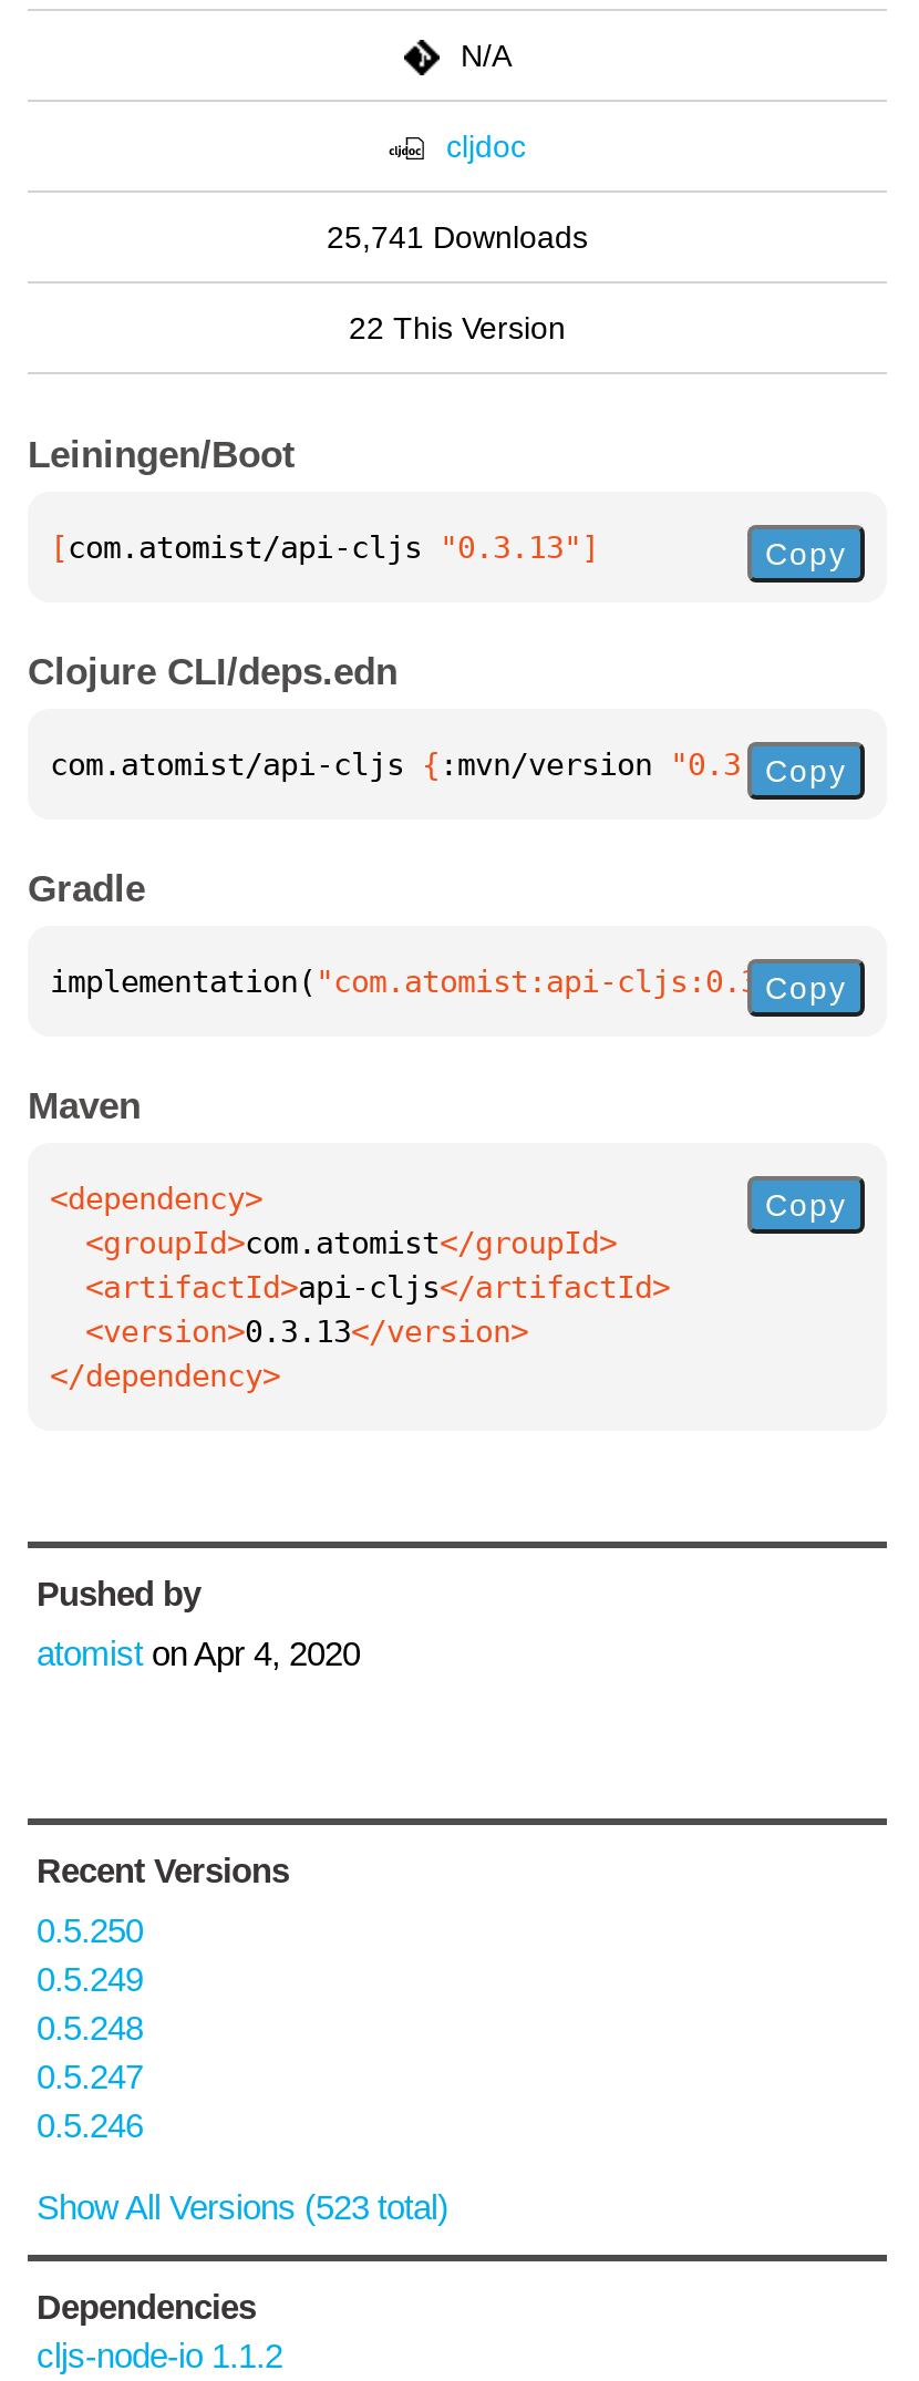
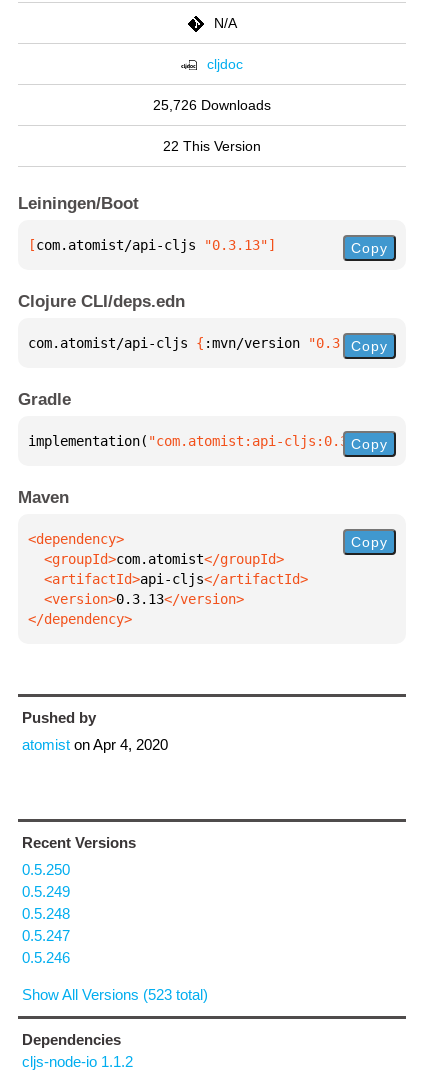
- 25,741 Downloads
+ 25,726 Downloads
